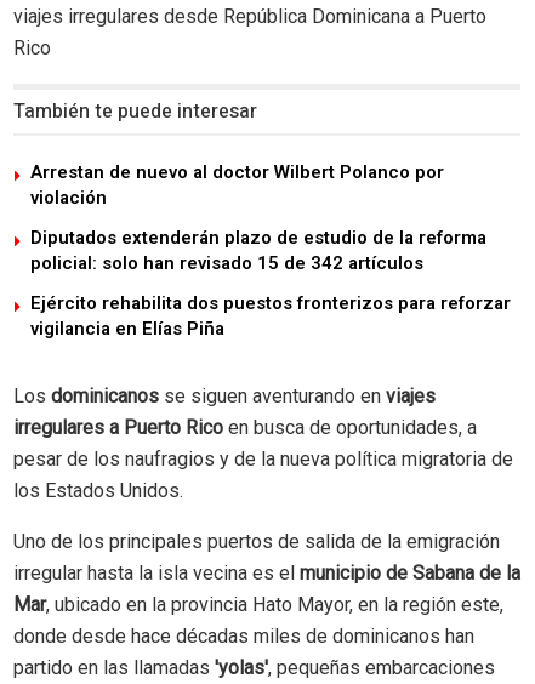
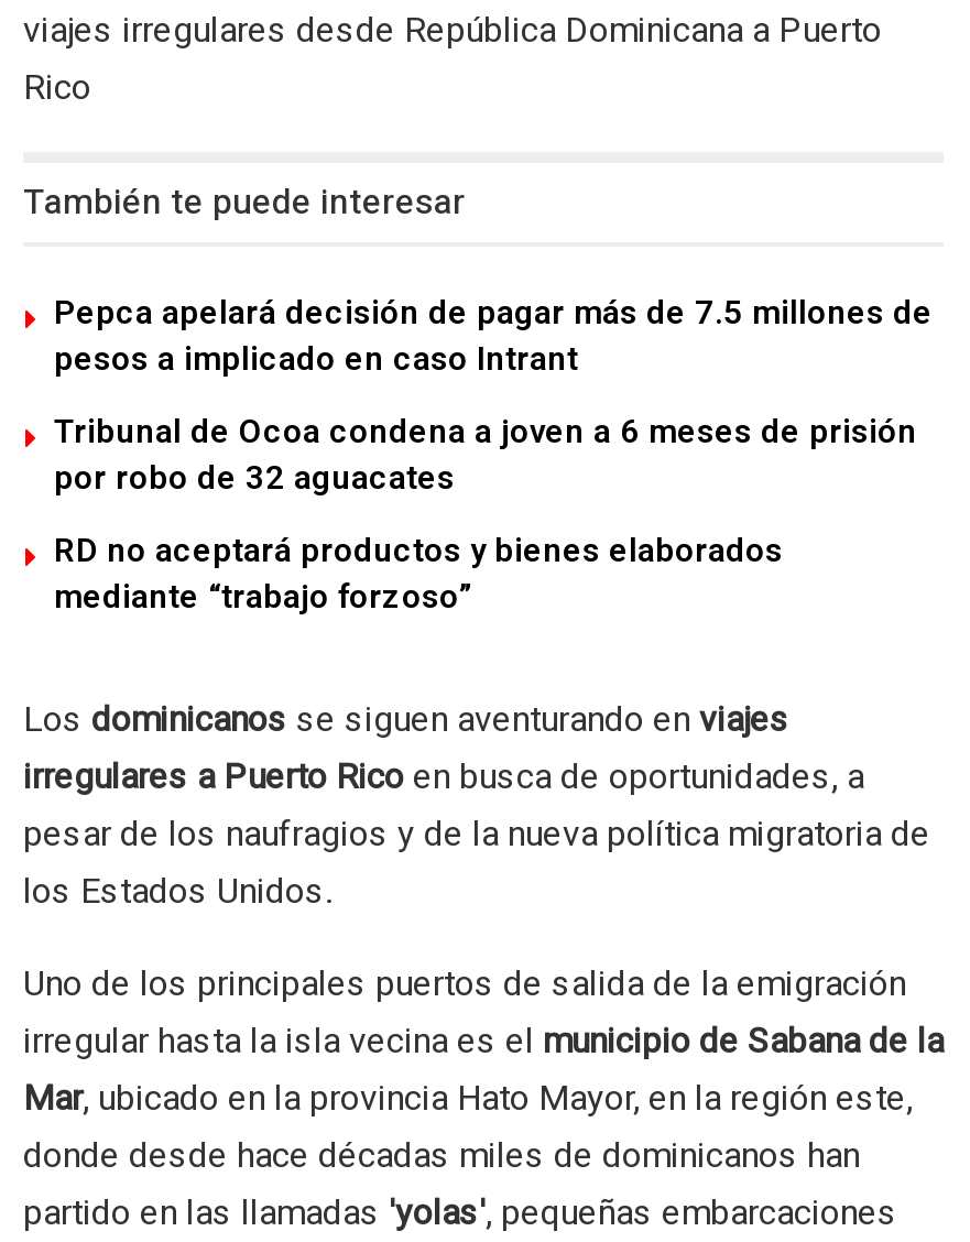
- Arrestan de nuevo al doctor Wilbert Polanco por
- violación
+ Pepca apelará decisión de pagar más de 7.5 millones de
+ pesos a implicado en caso Intrant

- Diputados extenderán plazo de estudio de la reforma
- policial: solo han revisado 15 de 342 artículos
+ Tribunal de Ocoa condena a joven a 6 meses de prisión
+ por robo de 32 aguacates

- Ejército rehabilita dos puestos fronterizos para reforzar
- vigilancia en Elías Piña
+ RD no aceptará productos y bienes elaborados
+ mediante “trabajo forzoso”
